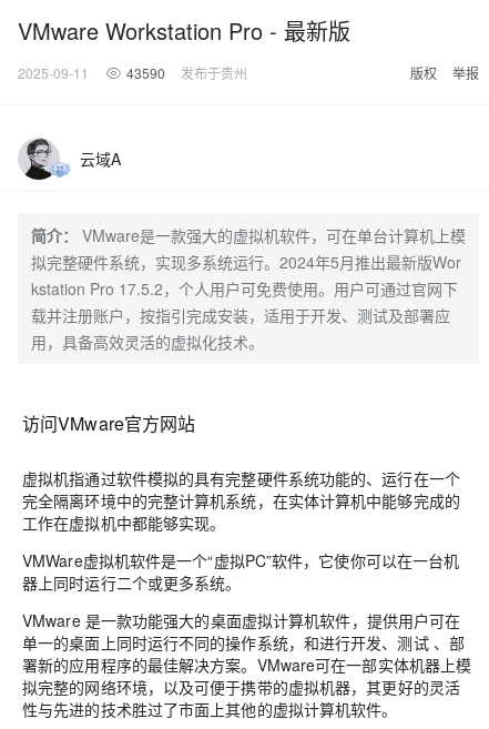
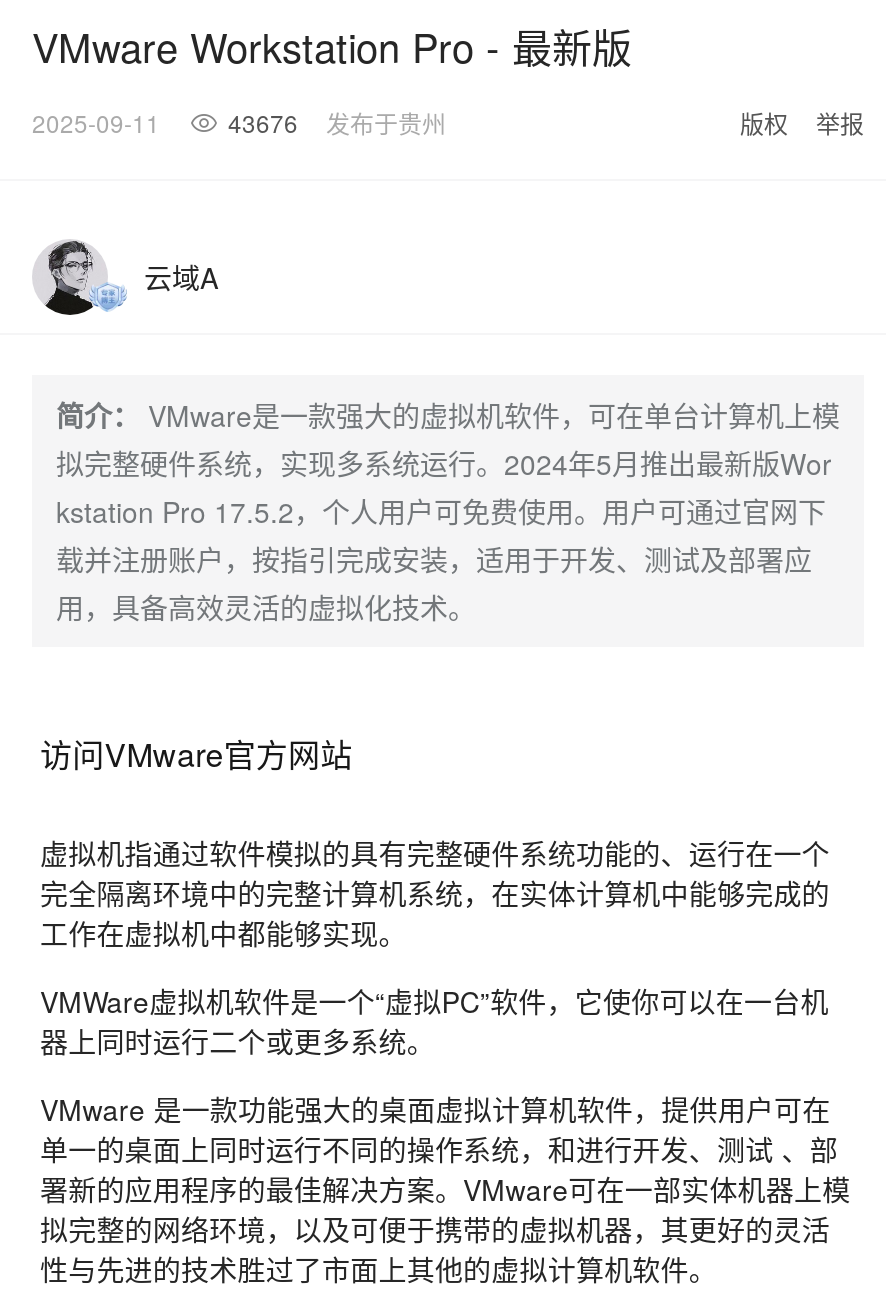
- 2025-09-11 43590 发布于贵州
+ 2025-09-11 43676 发布于贵州
